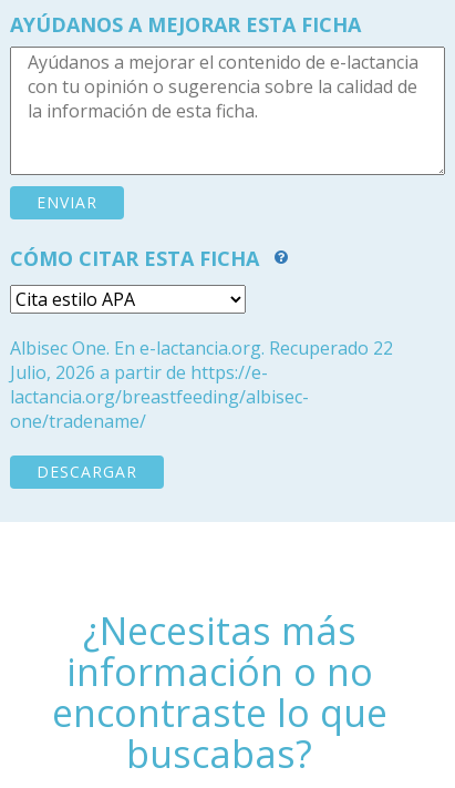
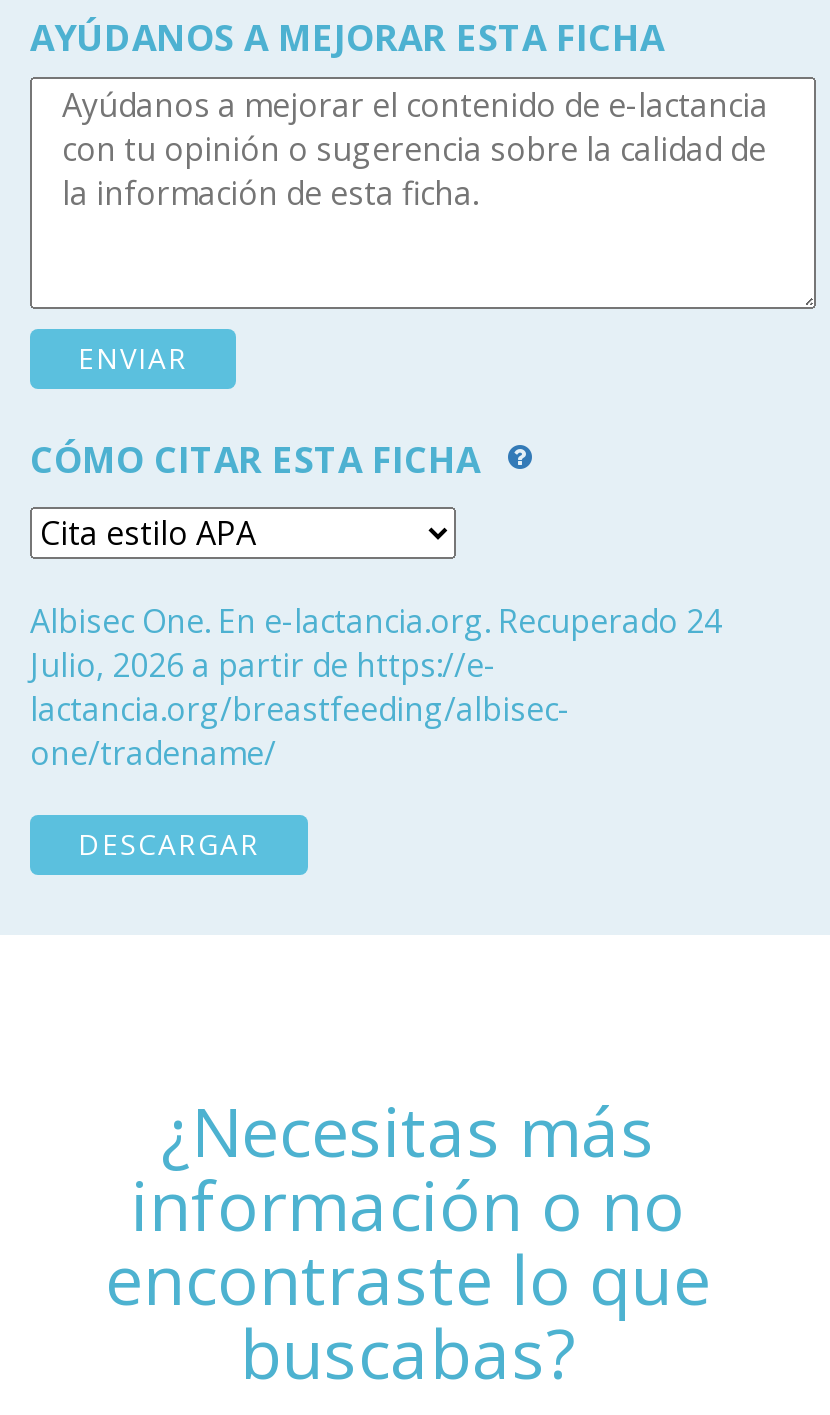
- Albisec One. En e-lactancia.org. Recuperado 22
+ Albisec One. En e-lactancia.org. Recuperado 24
